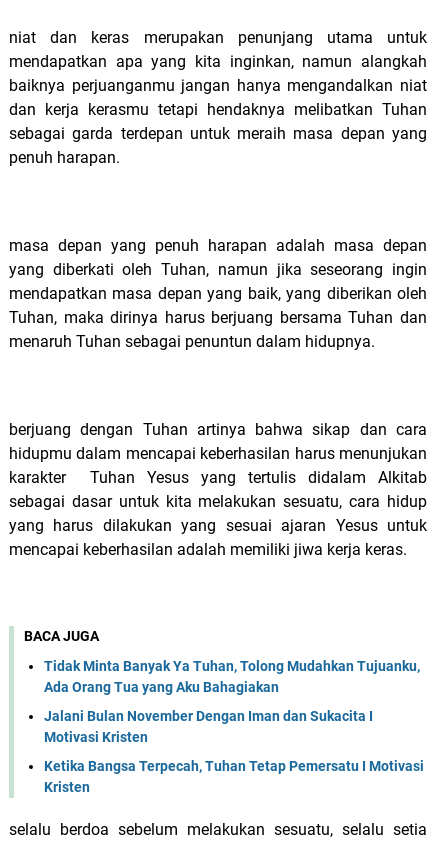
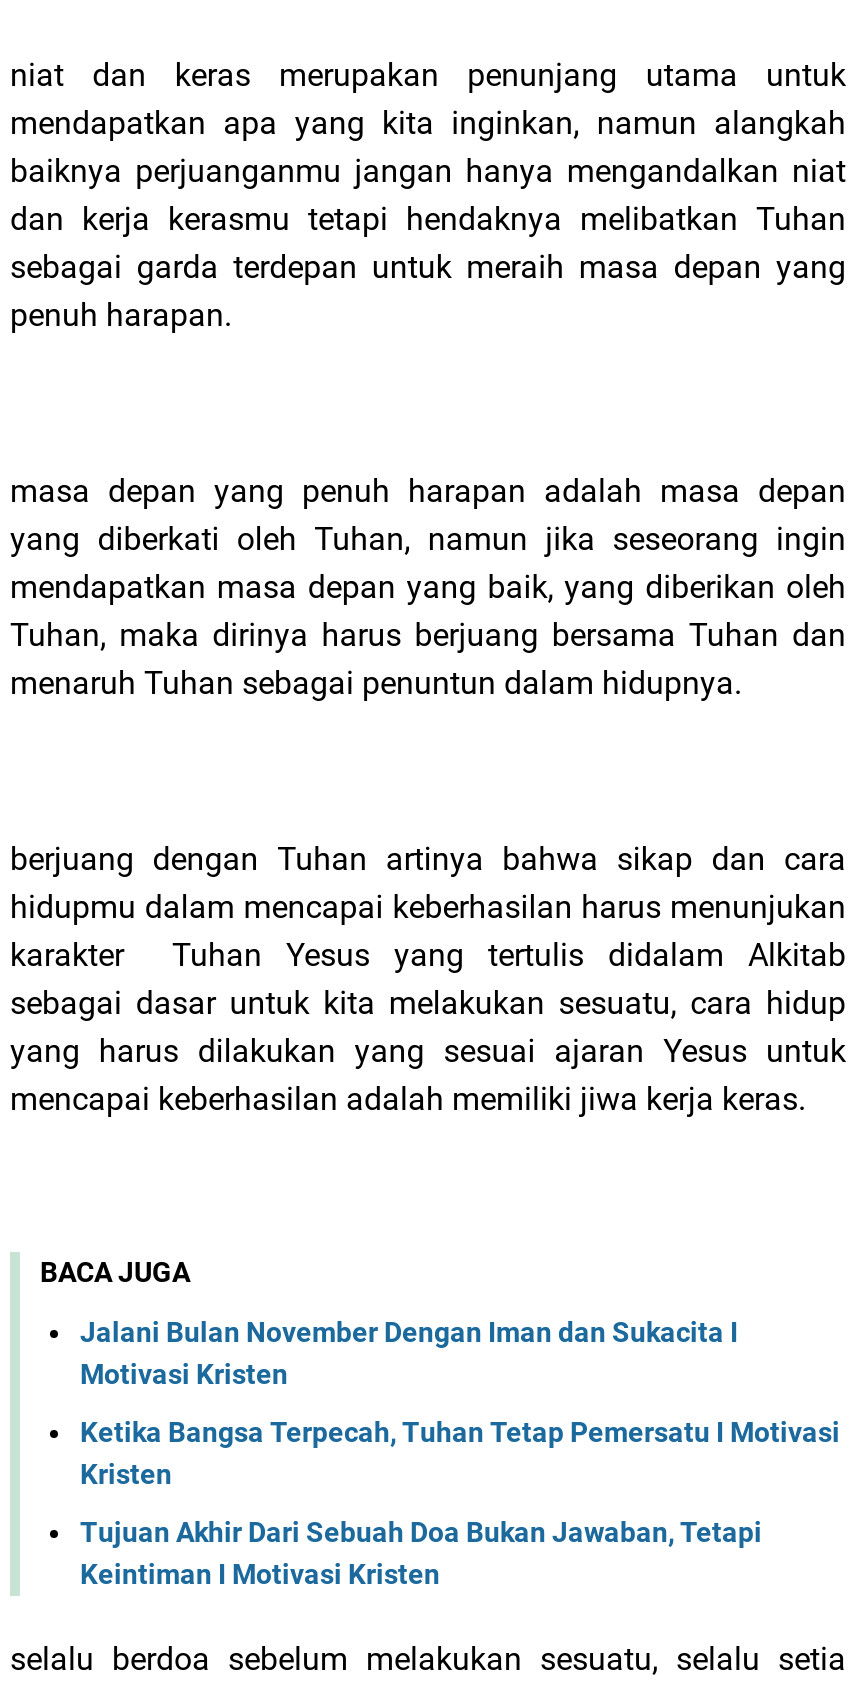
- Tidak Minta Banyak Ya Tuhan, Tolong Mudahkan Tujuanku,
- Ada Orang Tua yang Aku Bahagiakan

moved up: Jalani Bulan November Dengan Iman dan Sukacita I | Motivasi Kristen | Ketika Bangsa Terpecah, Tuhan Tetap Pemersatu I Motivasi | Kristen

+ Tujuan Akhir Dari Sebuah Doa Bukan Jawaban, Tetapi
+ Keintiman I Motivasi Kristen
